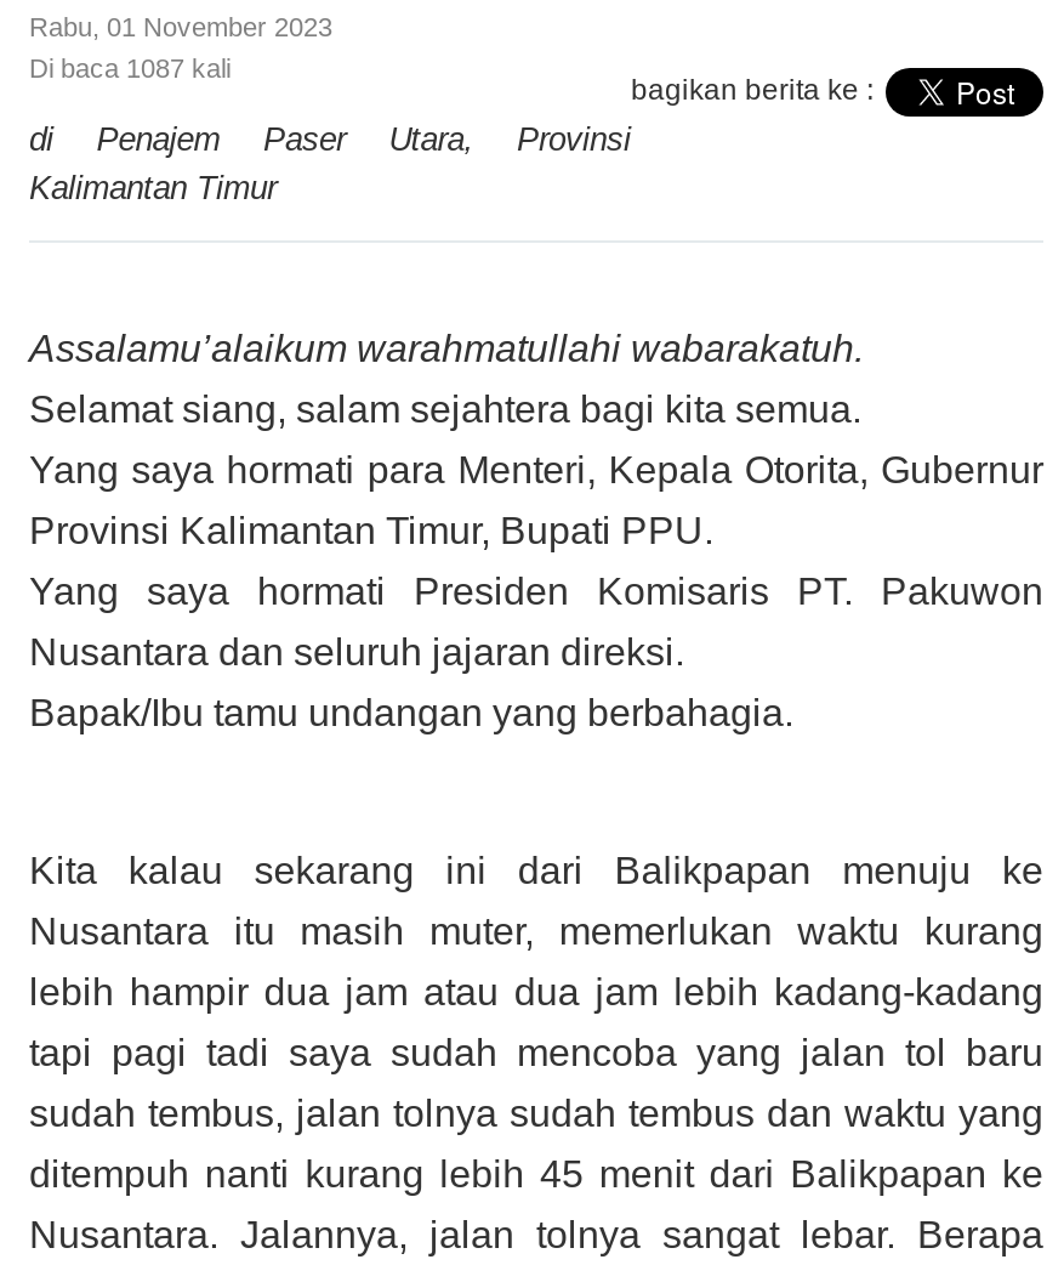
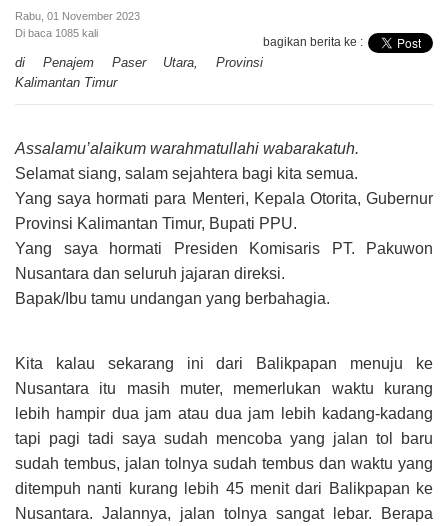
- Di baca 1087 kali
+ Di baca 1085 kali
